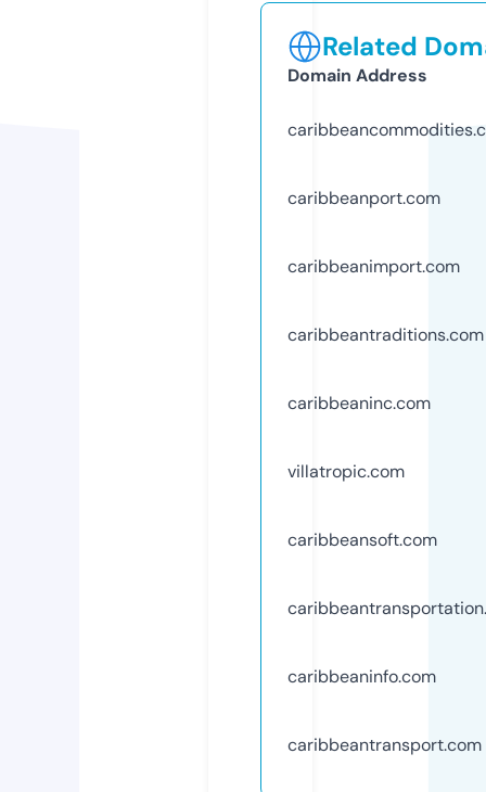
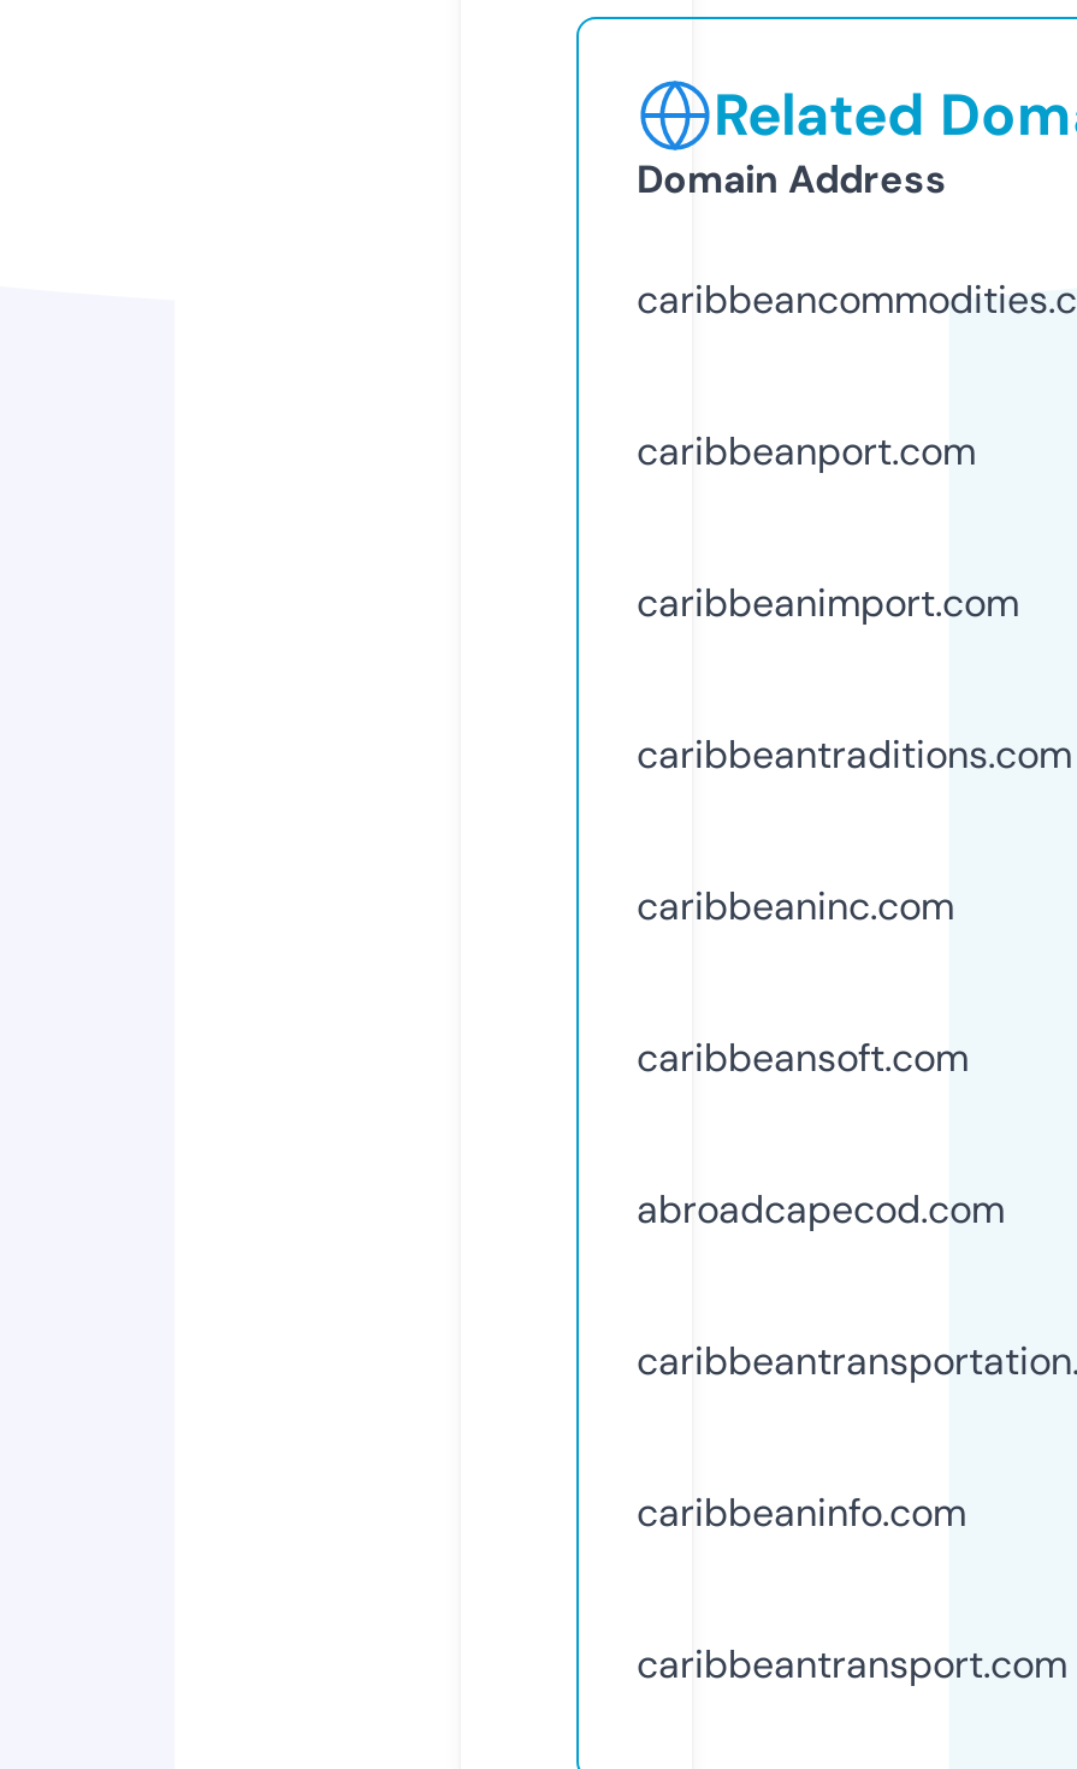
- villatropic.com

moved up: caribbeansoft.com

+ abroadcapecod.com
